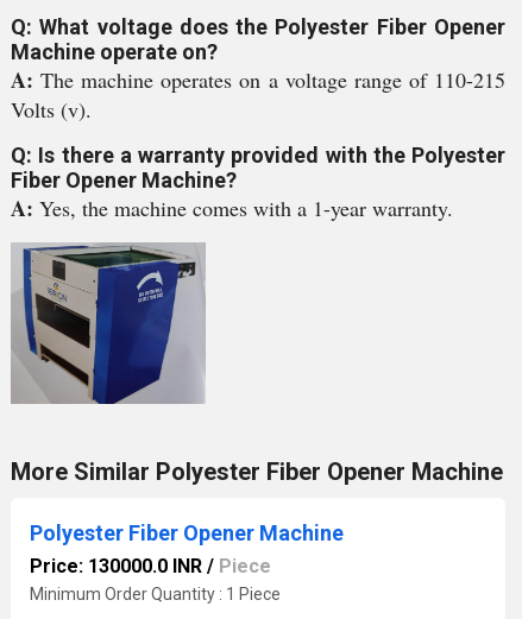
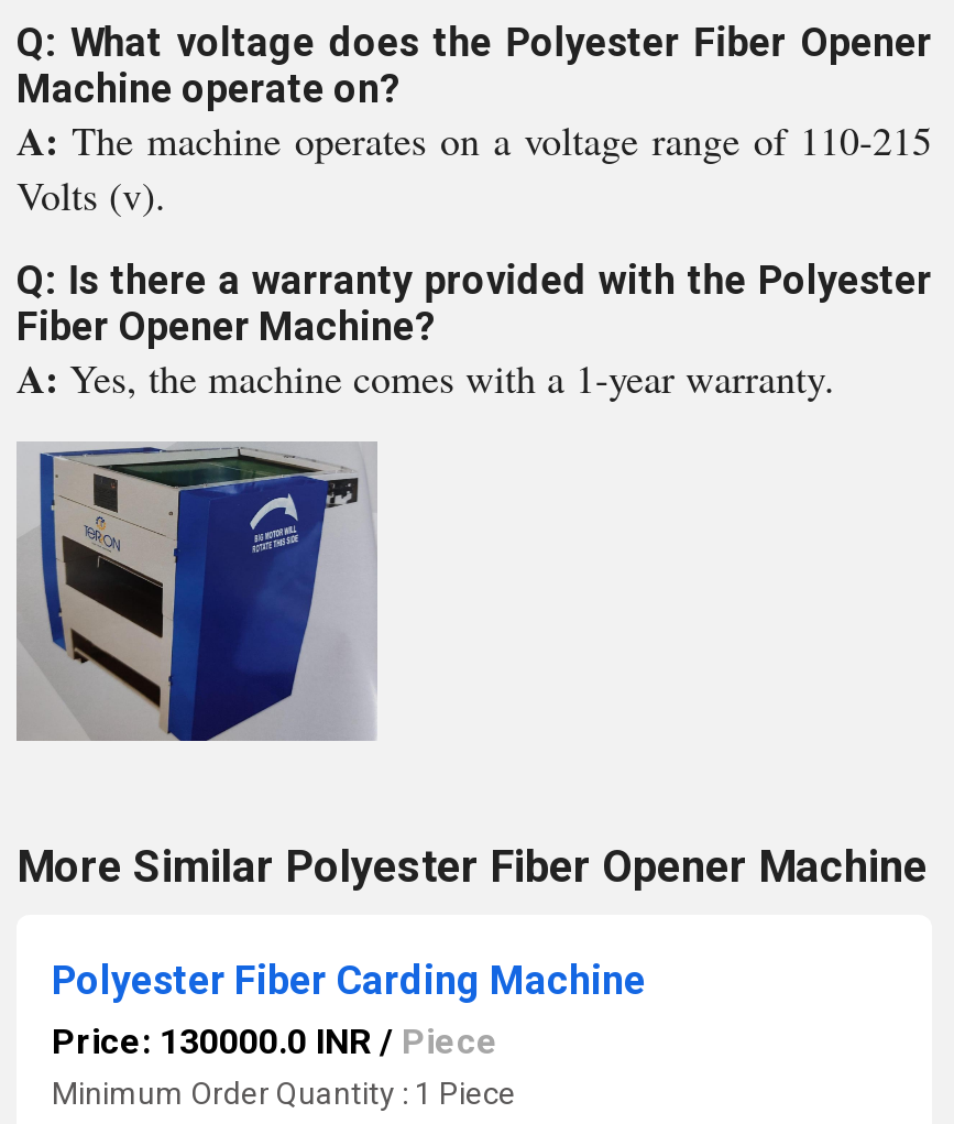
- Polyester Fiber Opener Machine
+ Polyester Fiber Carding Machine
